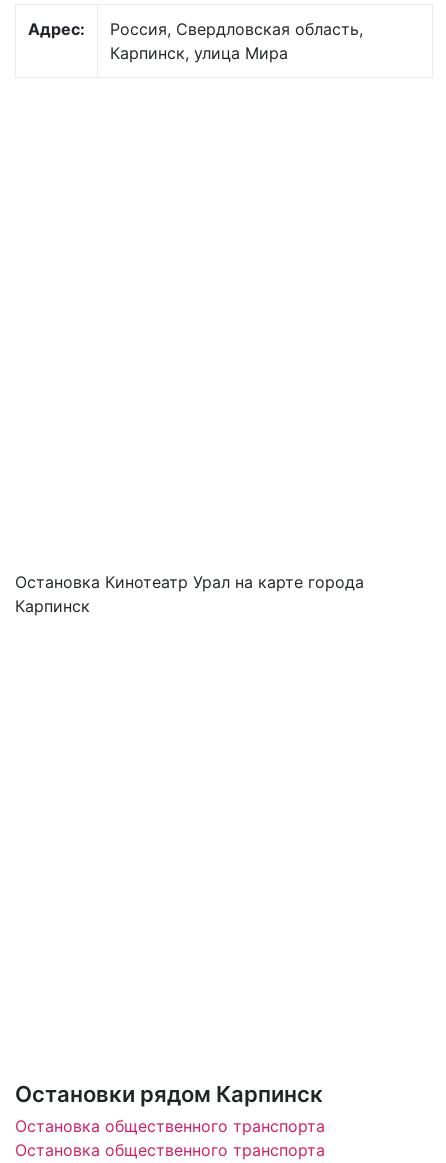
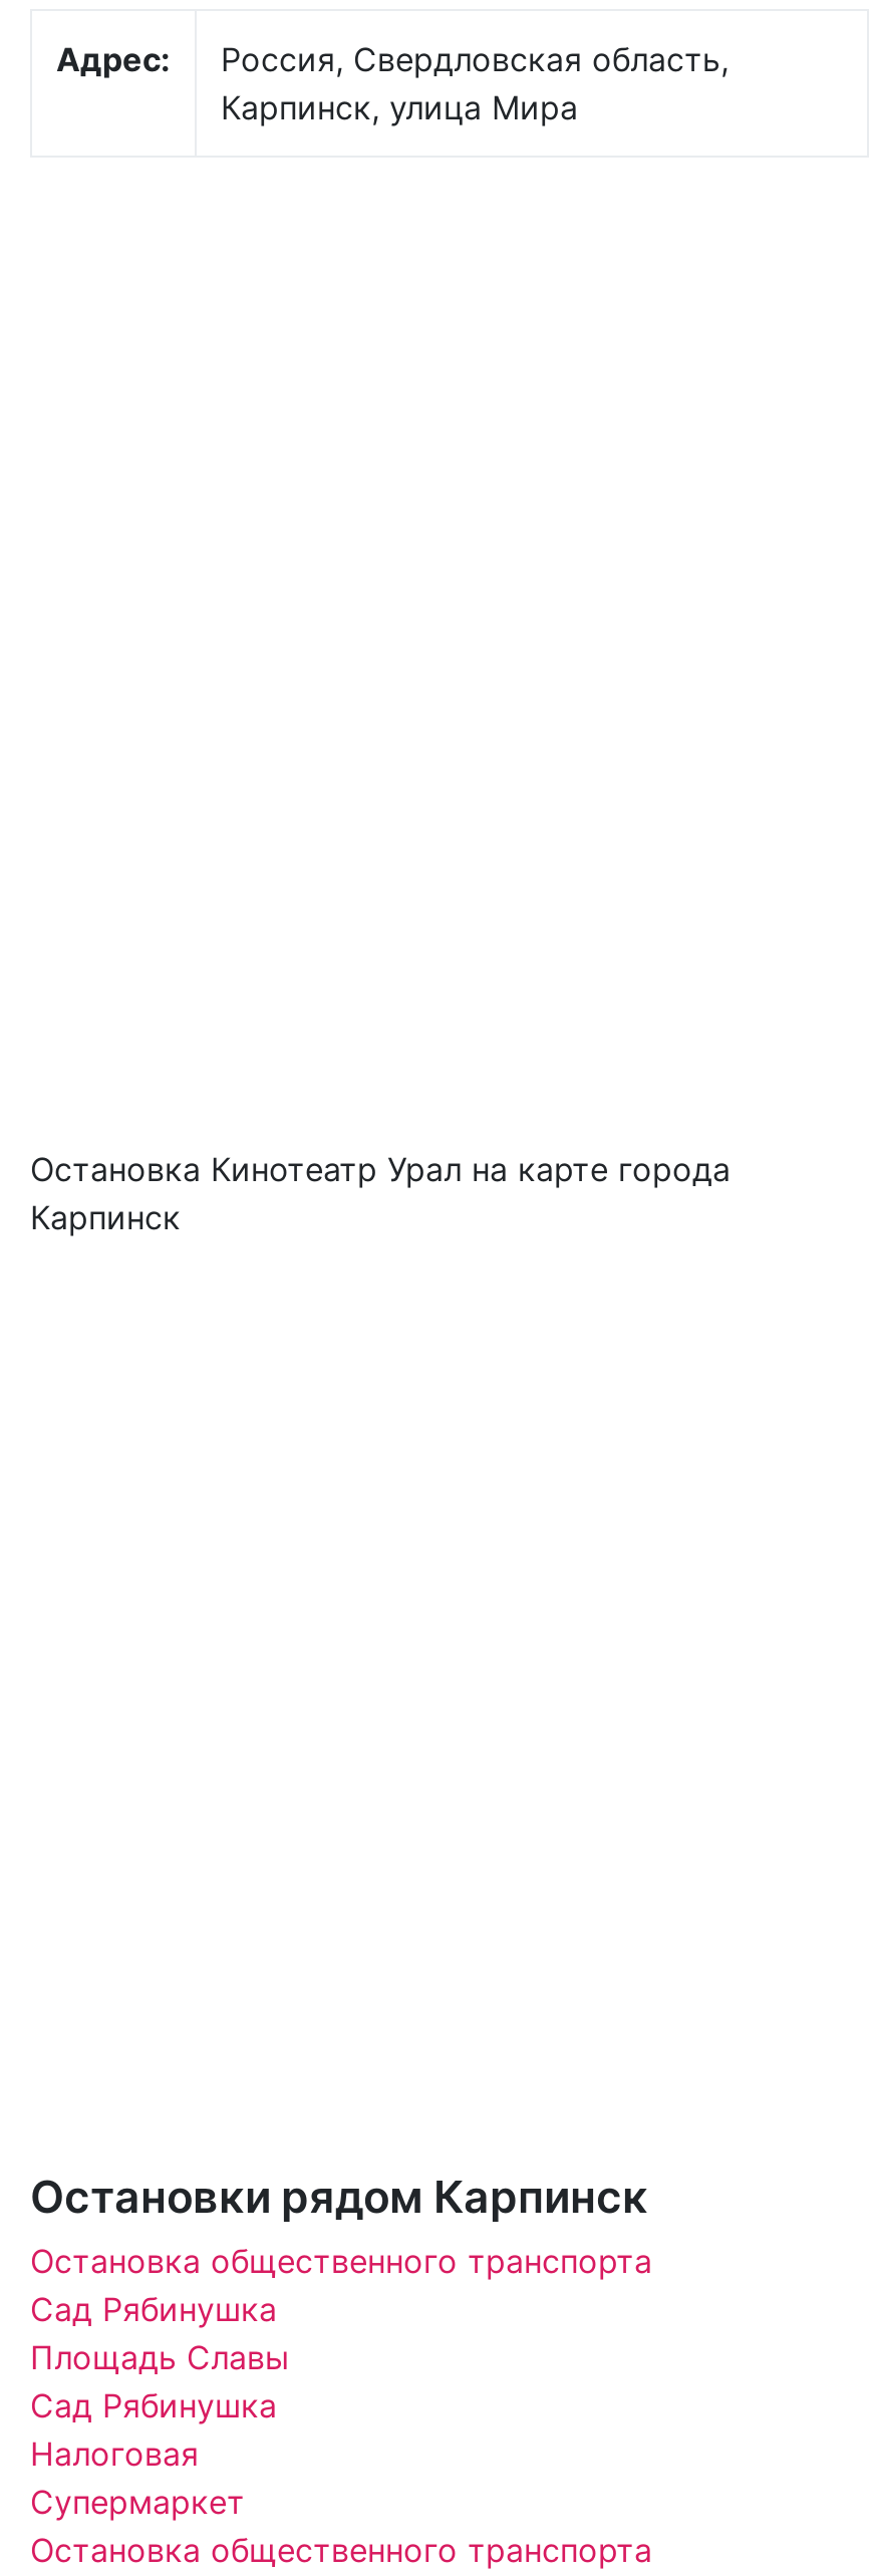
+ Сад Рябинушка
+ Площадь Славы
+ Сад Рябинушка
+ Налоговая
+ Супермаркет
